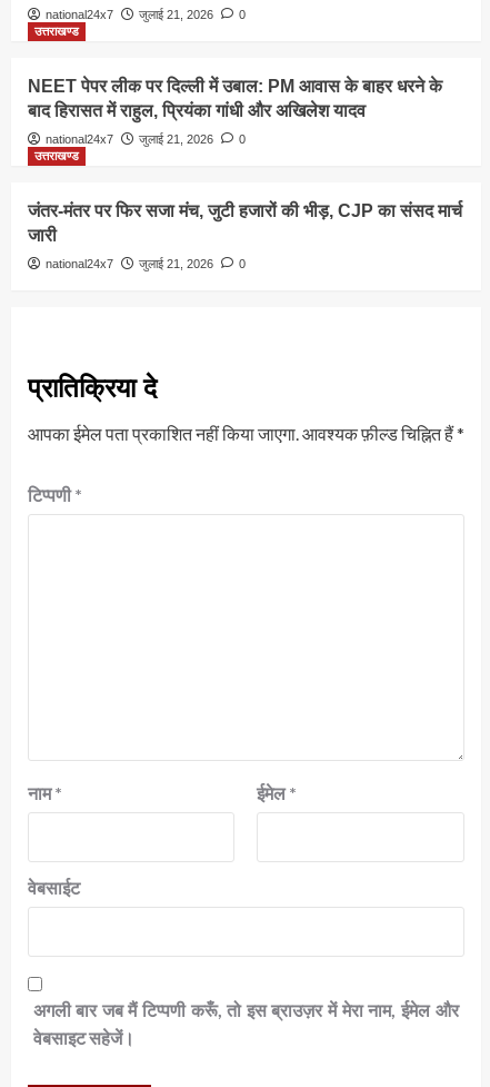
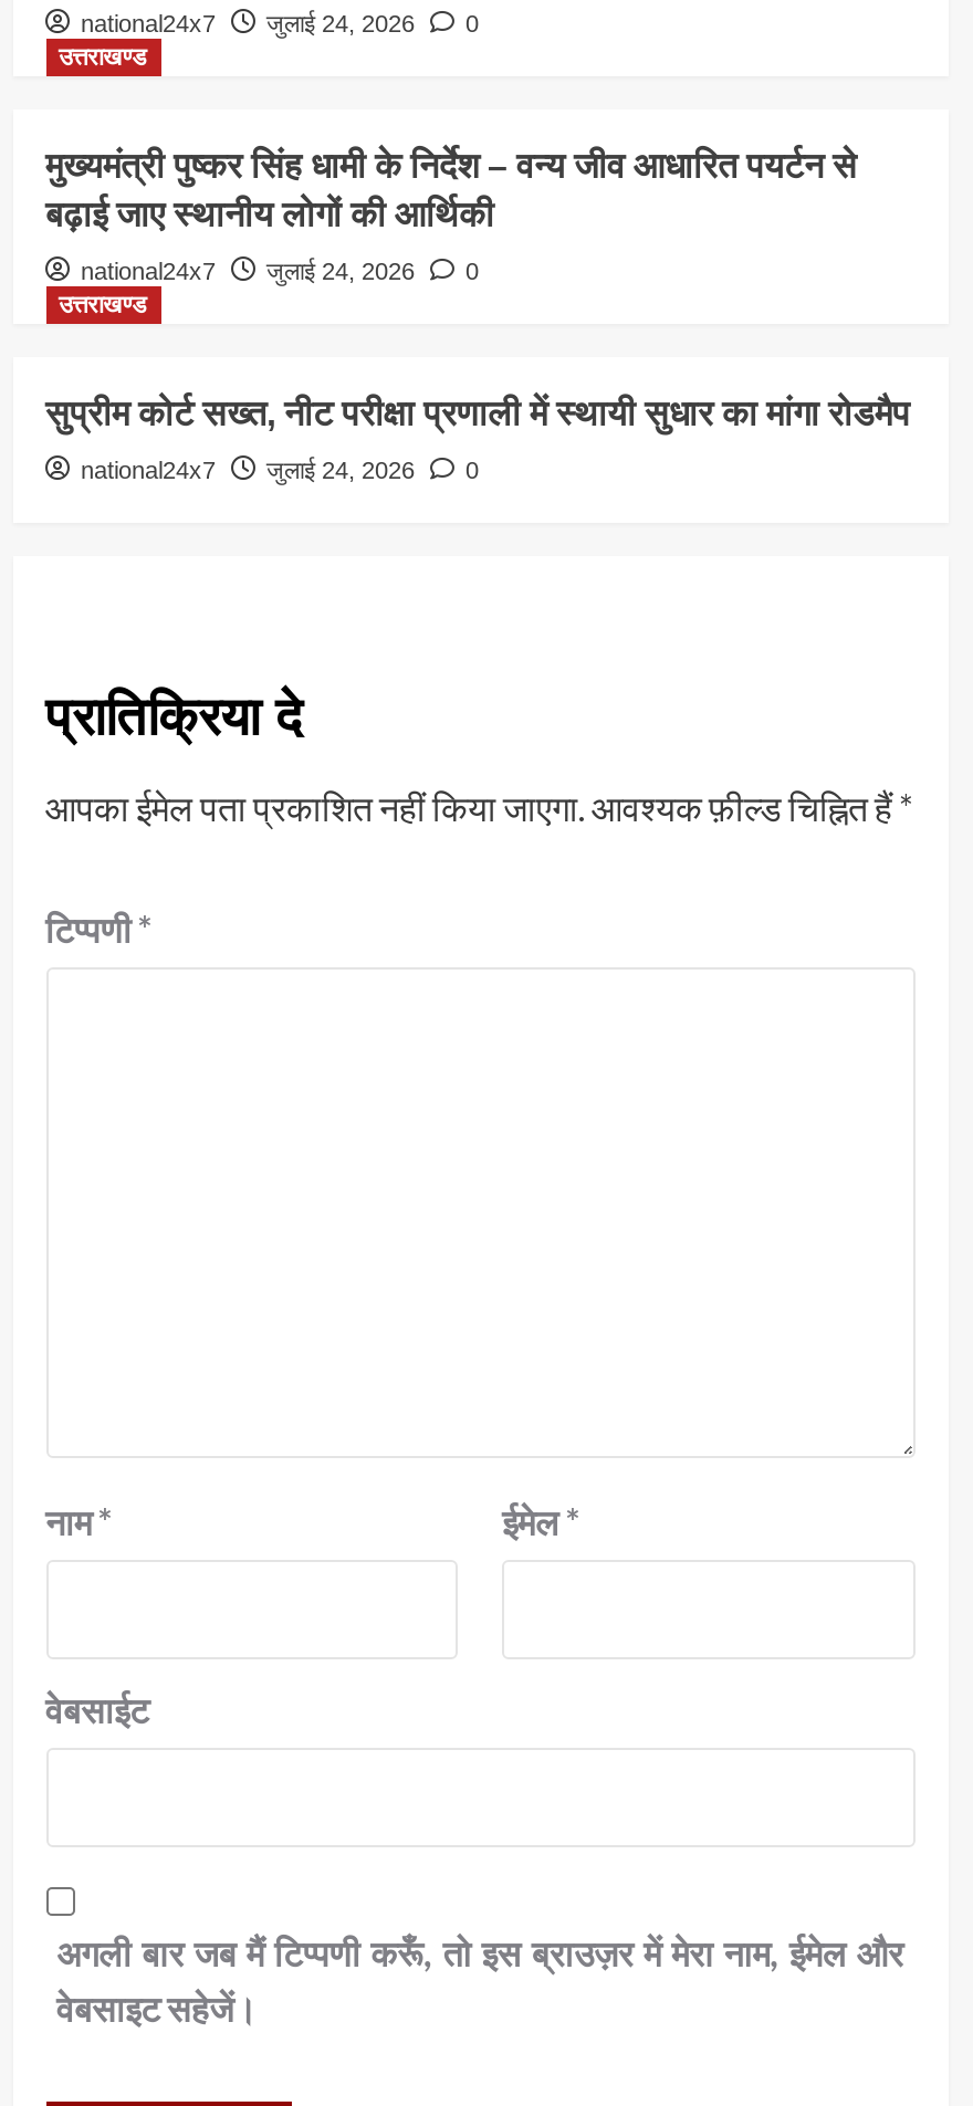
- national24x7 जुलाई 21, 2026 0
+ national24x7 जुलाई 24, 2026 0

- NEET पेपर लीक पर दिल्ली में उबाल: PM आवास के बाहर धरने के
- बाद हिरासत में राहुल, प्रियंका गांधी और अखिलेश यादव
+ मुख्यमंत्री पुष्कर सिंह धामी के निर्देश – वन्य जीव आधारित पयर्टन से
+ बढ़ाई जाए स्थानीय लोगों की आर्थिकी

- national24x7 जुलाई 21, 2026 0
+ national24x7 जुलाई 24, 2026 0

- जंतर-मंतर पर फिर सजा मंच, जुटी हजारों की भीड़, CJP का संसद मार्च
- जारी
+ सुप्रीम कोर्ट सख्त, नीट परीक्षा प्रणाली में स्थायी सुधार का मांगा रोडमैप

- national24x7 जुलाई 21, 2026 0
+ national24x7 जुलाई 24, 2026 0
